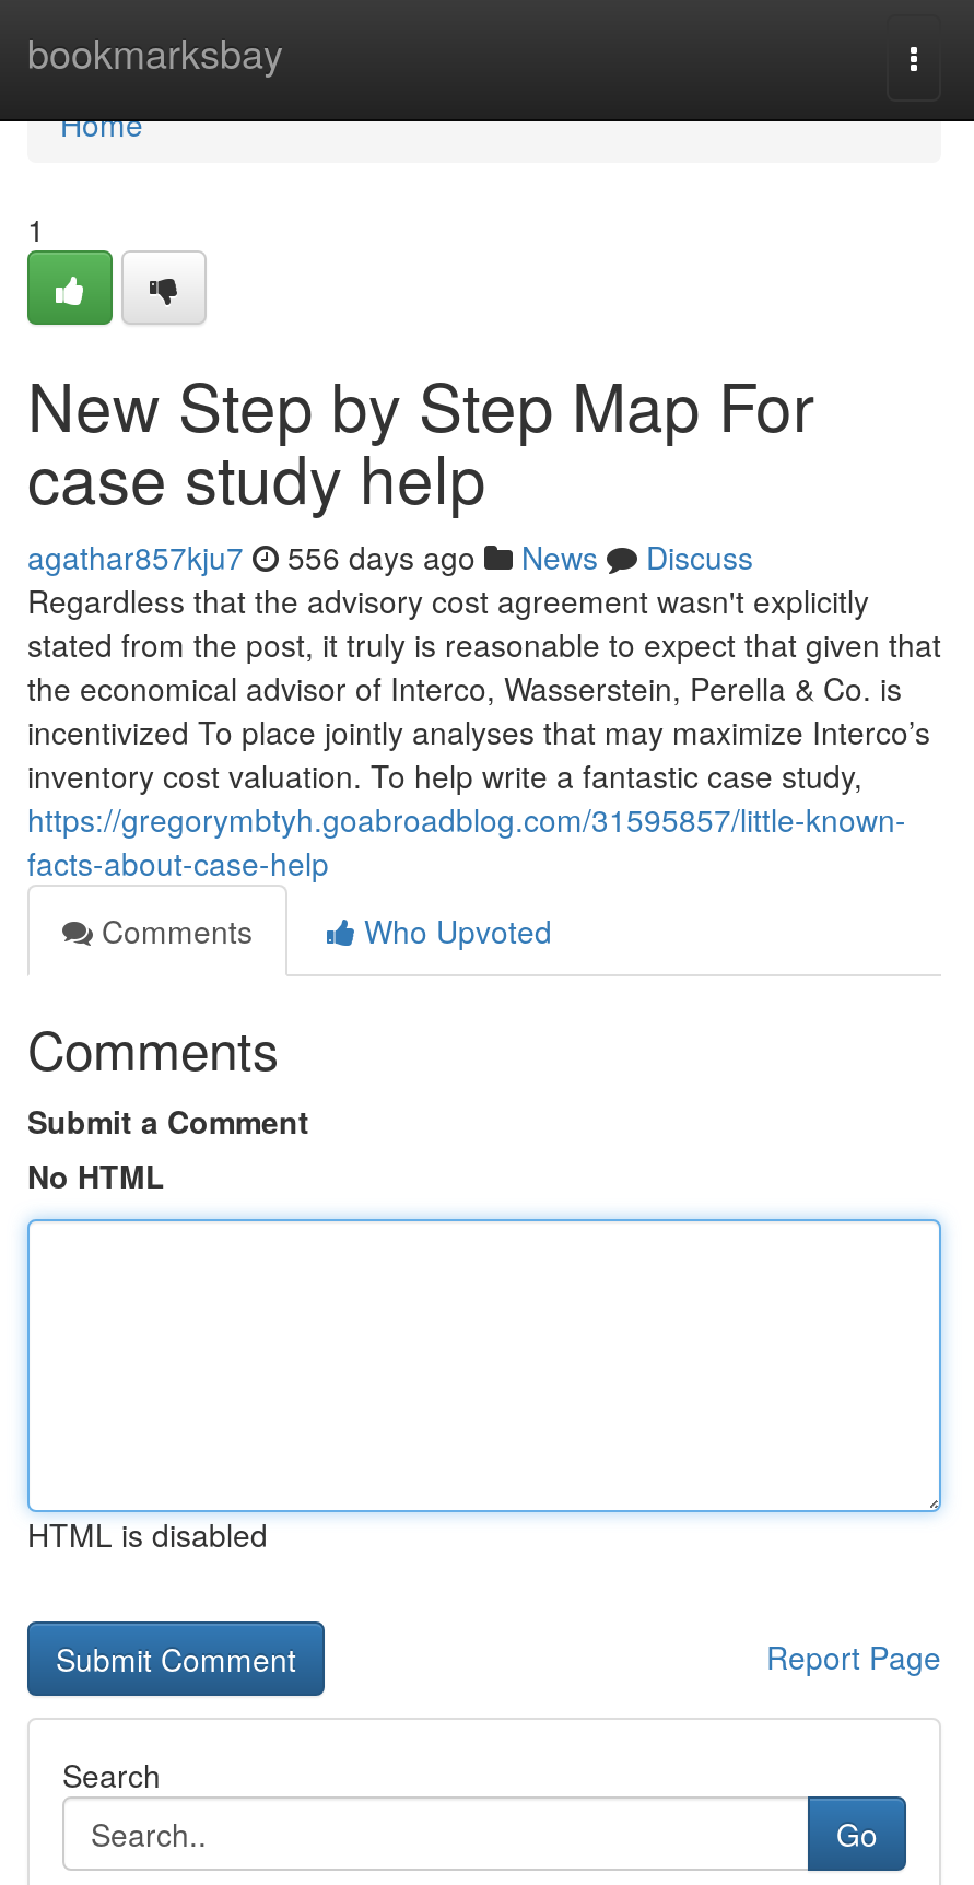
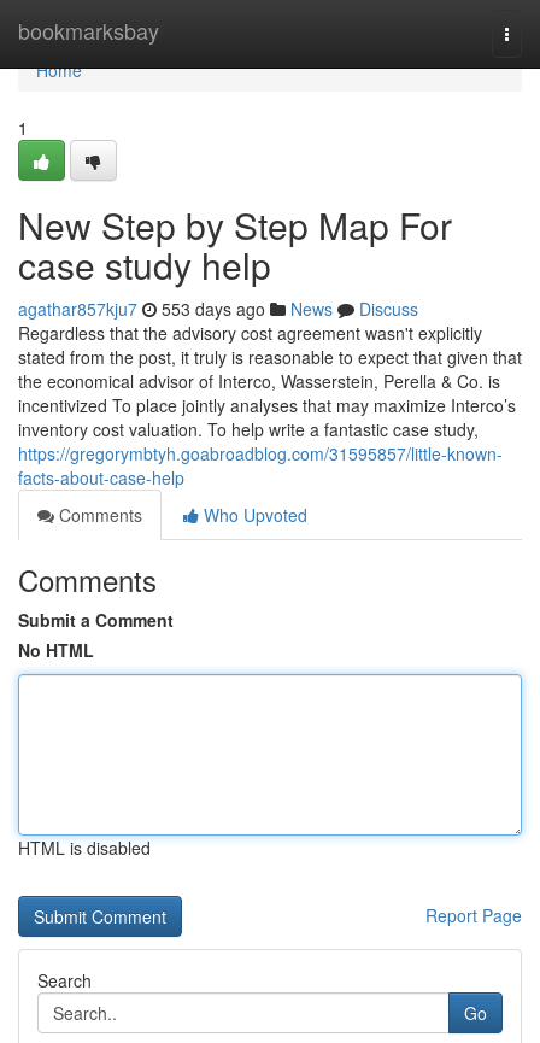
- agathar857kju7 556 days ago News Discuss
+ agathar857kju7 553 days ago News Discuss
